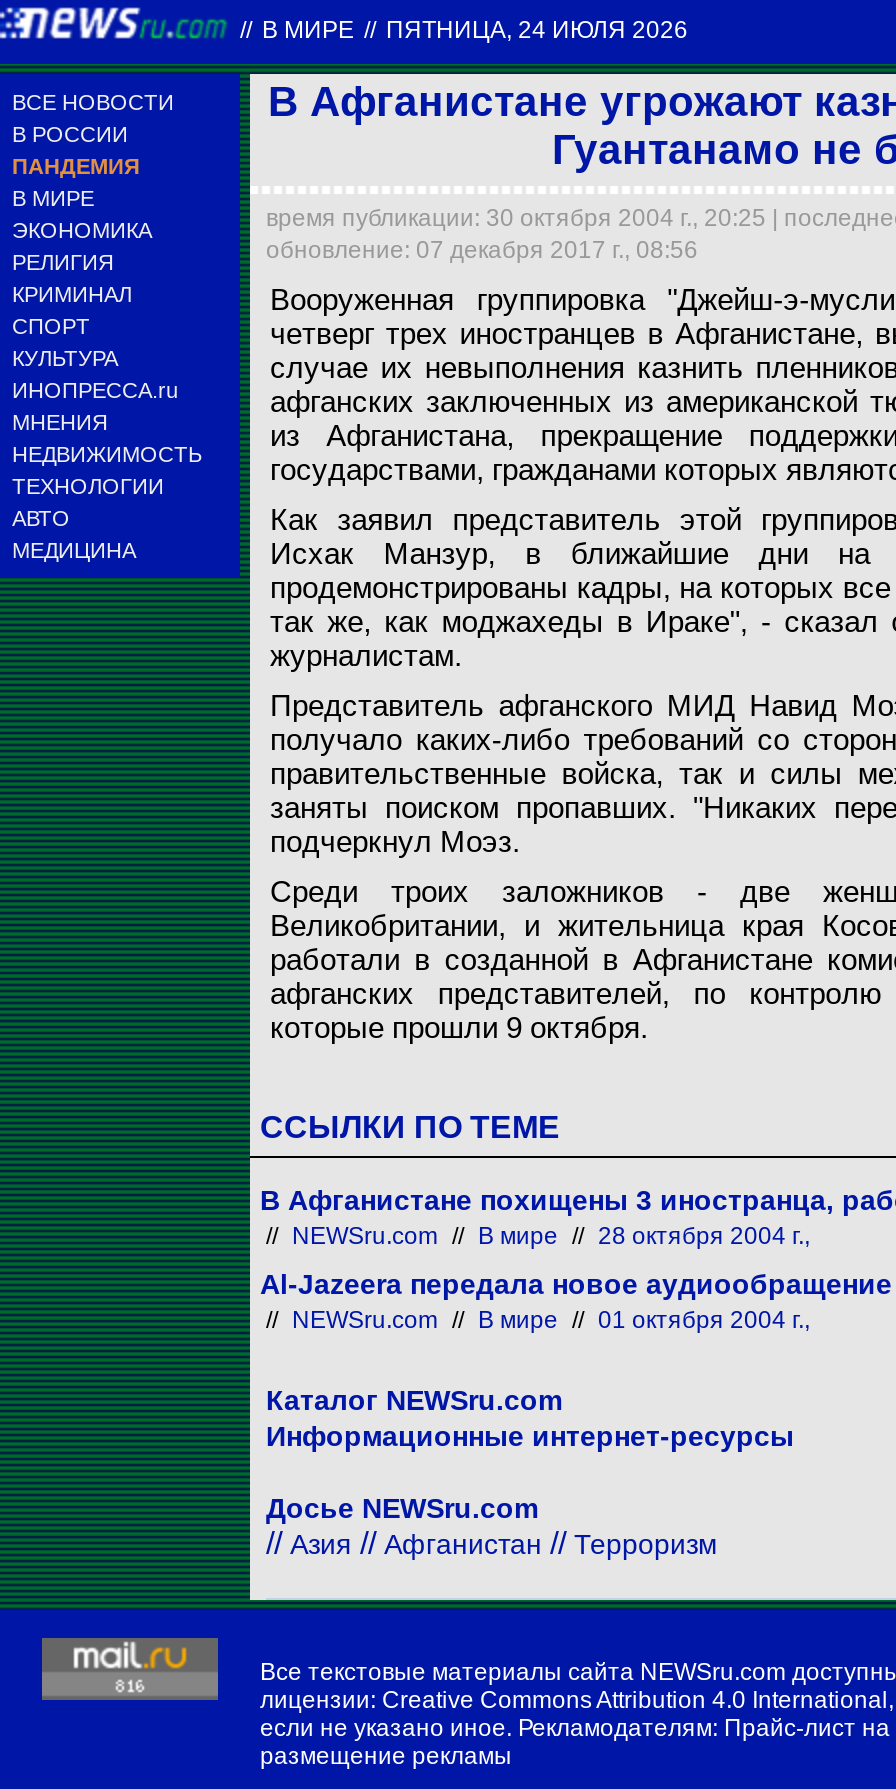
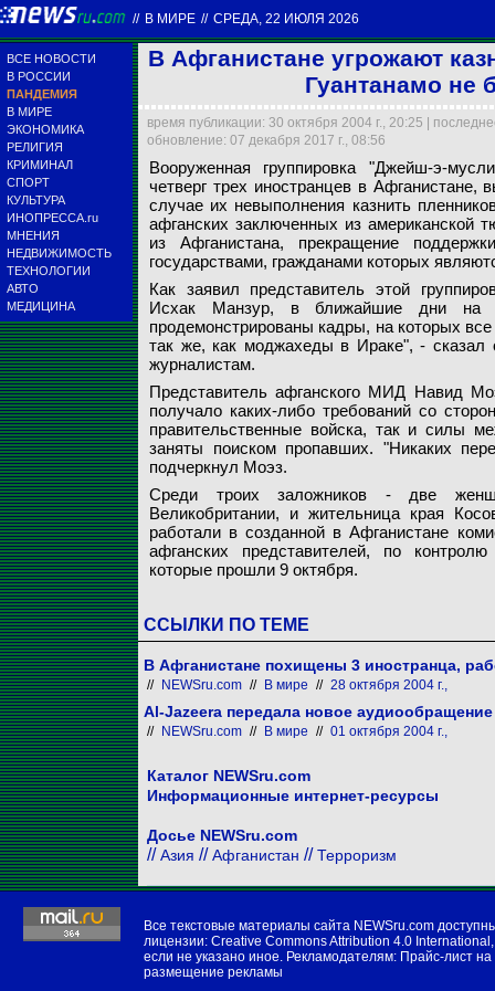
- // В МИРЕ // ПЯТНИЦА, 24 ИЮЛЯ 2026
+ // В МИРЕ // СРЕДА, 22 ИЮЛЯ 2026
